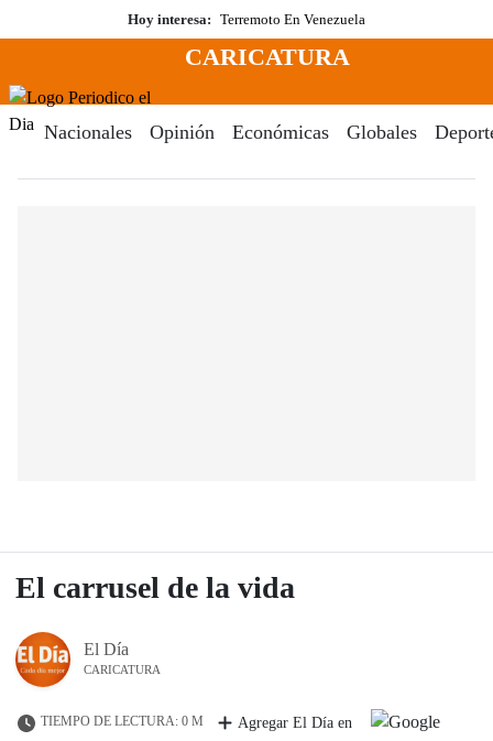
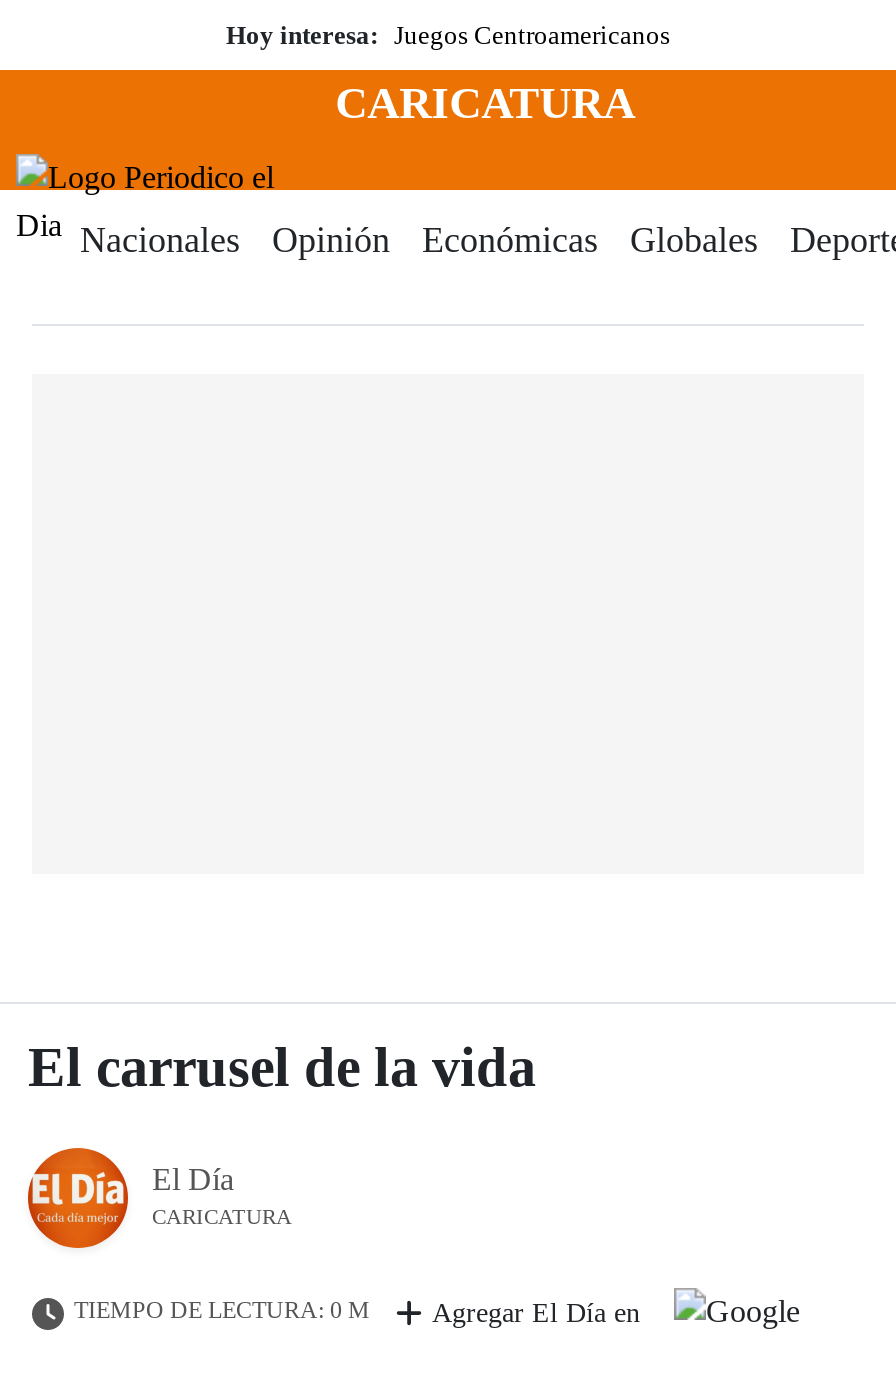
- Hoy interesa: Terremoto En Venezuela
+ Hoy interesa: Juegos Centroamericanos
